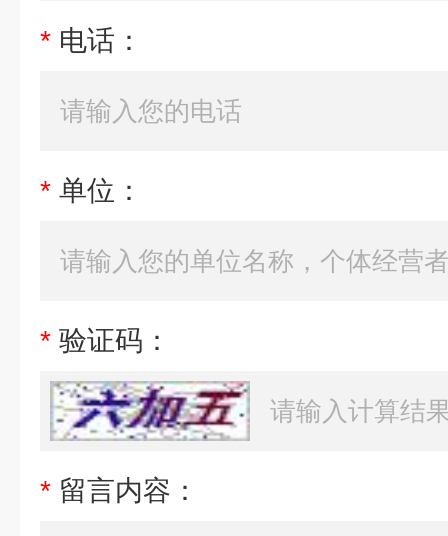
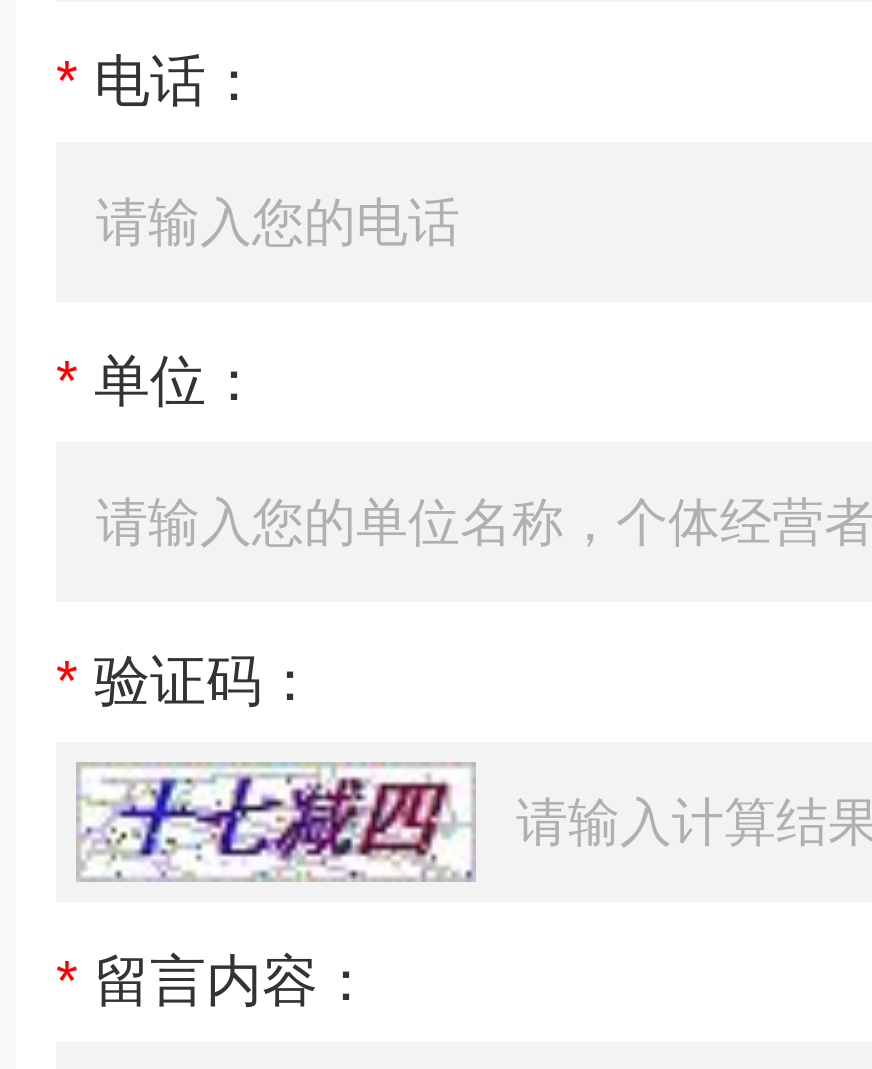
- [image]
+ [image]
